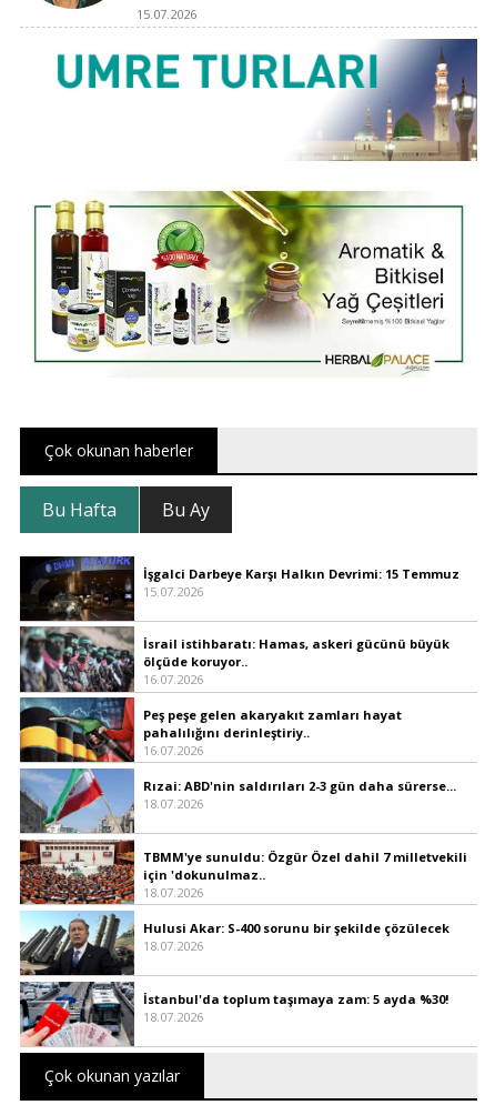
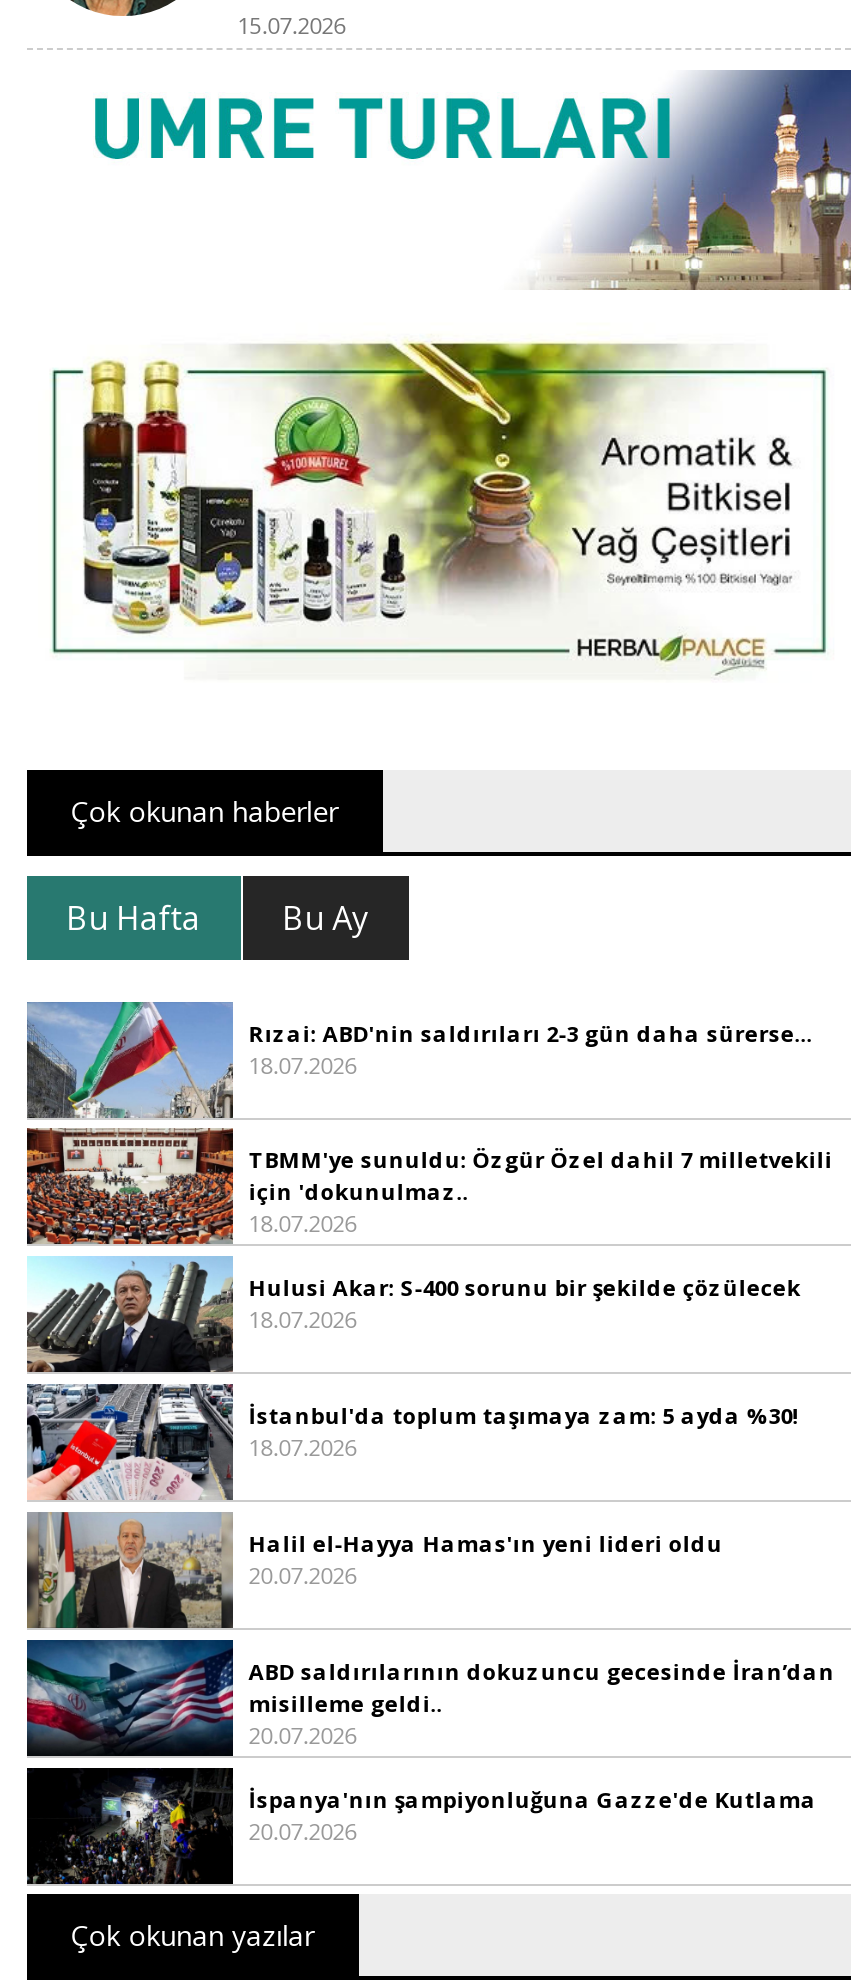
- [image]
- İşgalci Darbeye Karşı Halkın Devrimi: 15 Temmuz
- 15.07.2026
- İsrail istihbaratı: Hamas, askeri gücünü büyük
- ölçüde koruyor..
- 16.07.2026
- Peş peşe gelen akaryakıt zamları hayat
- pahalılığını derinleştiriy..
- 16.07.2026

moved up: Rızai: ABD'nin saldırıları 2-3 gün daha sürerse... | 18.07.2026 | TBMM'ye sunuldu: Özgür Özel dahil 7 milletvekili | ... | İstanbul'da toplum taşımaya zam: 5 ayda %30! | 18.07.2026

+ [image]
+ Halil el-Hayya Hamas'ın yeni lideri oldu
+ 20.07.2026
+ ABD saldırılarının dokuzuncu gecesinde İran’dan
+ misilleme geldi..
+ 20.07.2026
+ İspanya'nın şampiyonluğuna Gazze'de Kutlama
+ 20.07.2026
